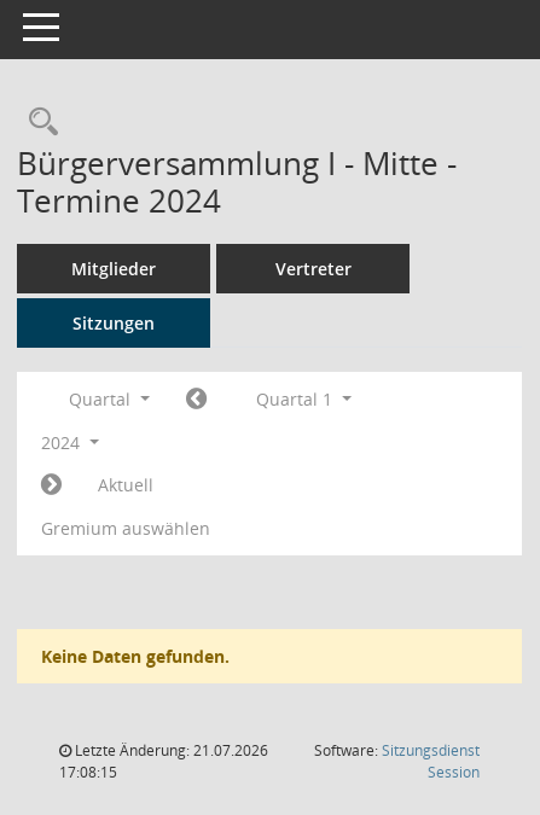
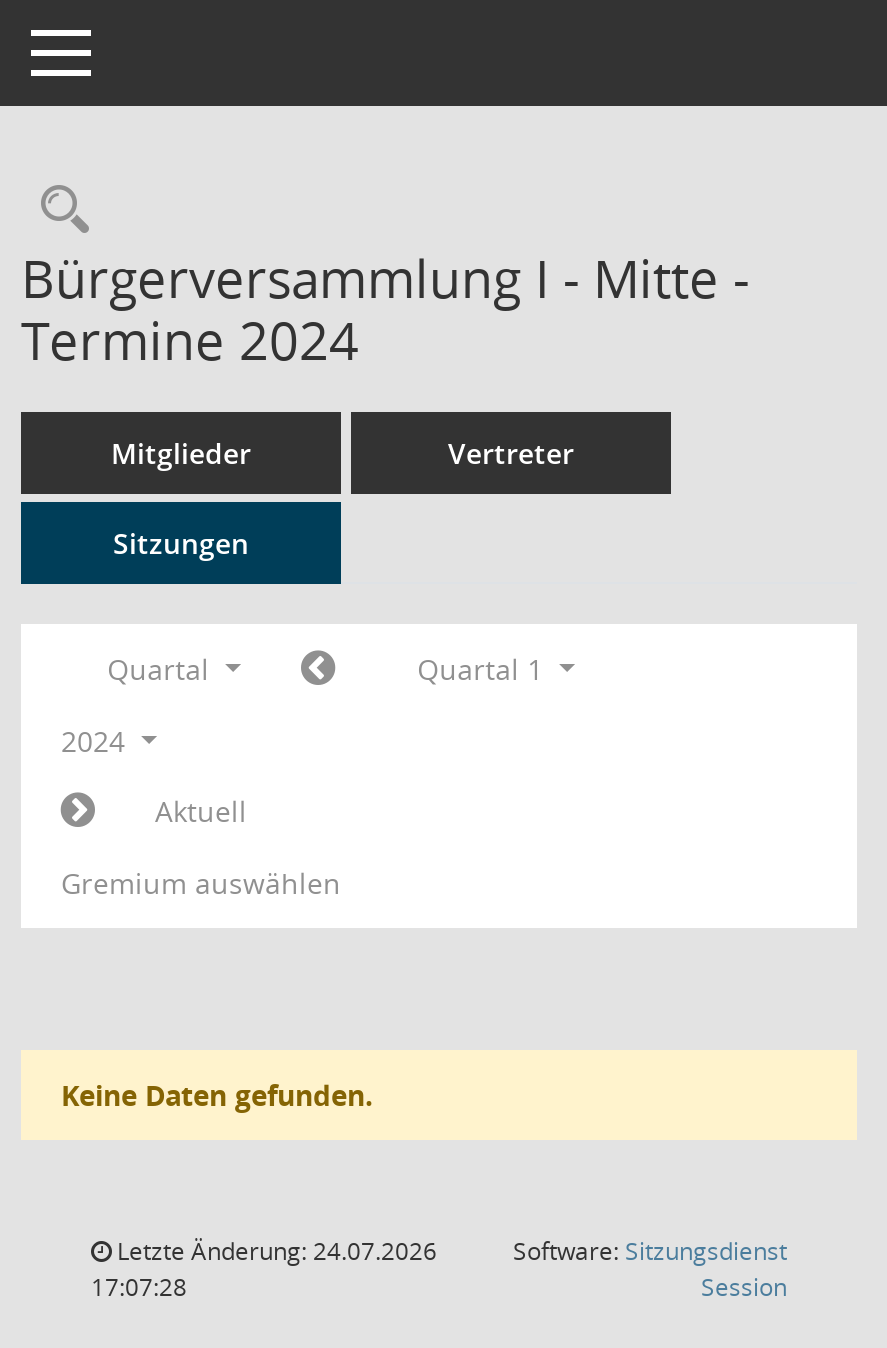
- Letzte Änderung: 21.07.2026
+ Letzte Änderung: 24.07.2026

- 17:08:15
+ 17:07:28
